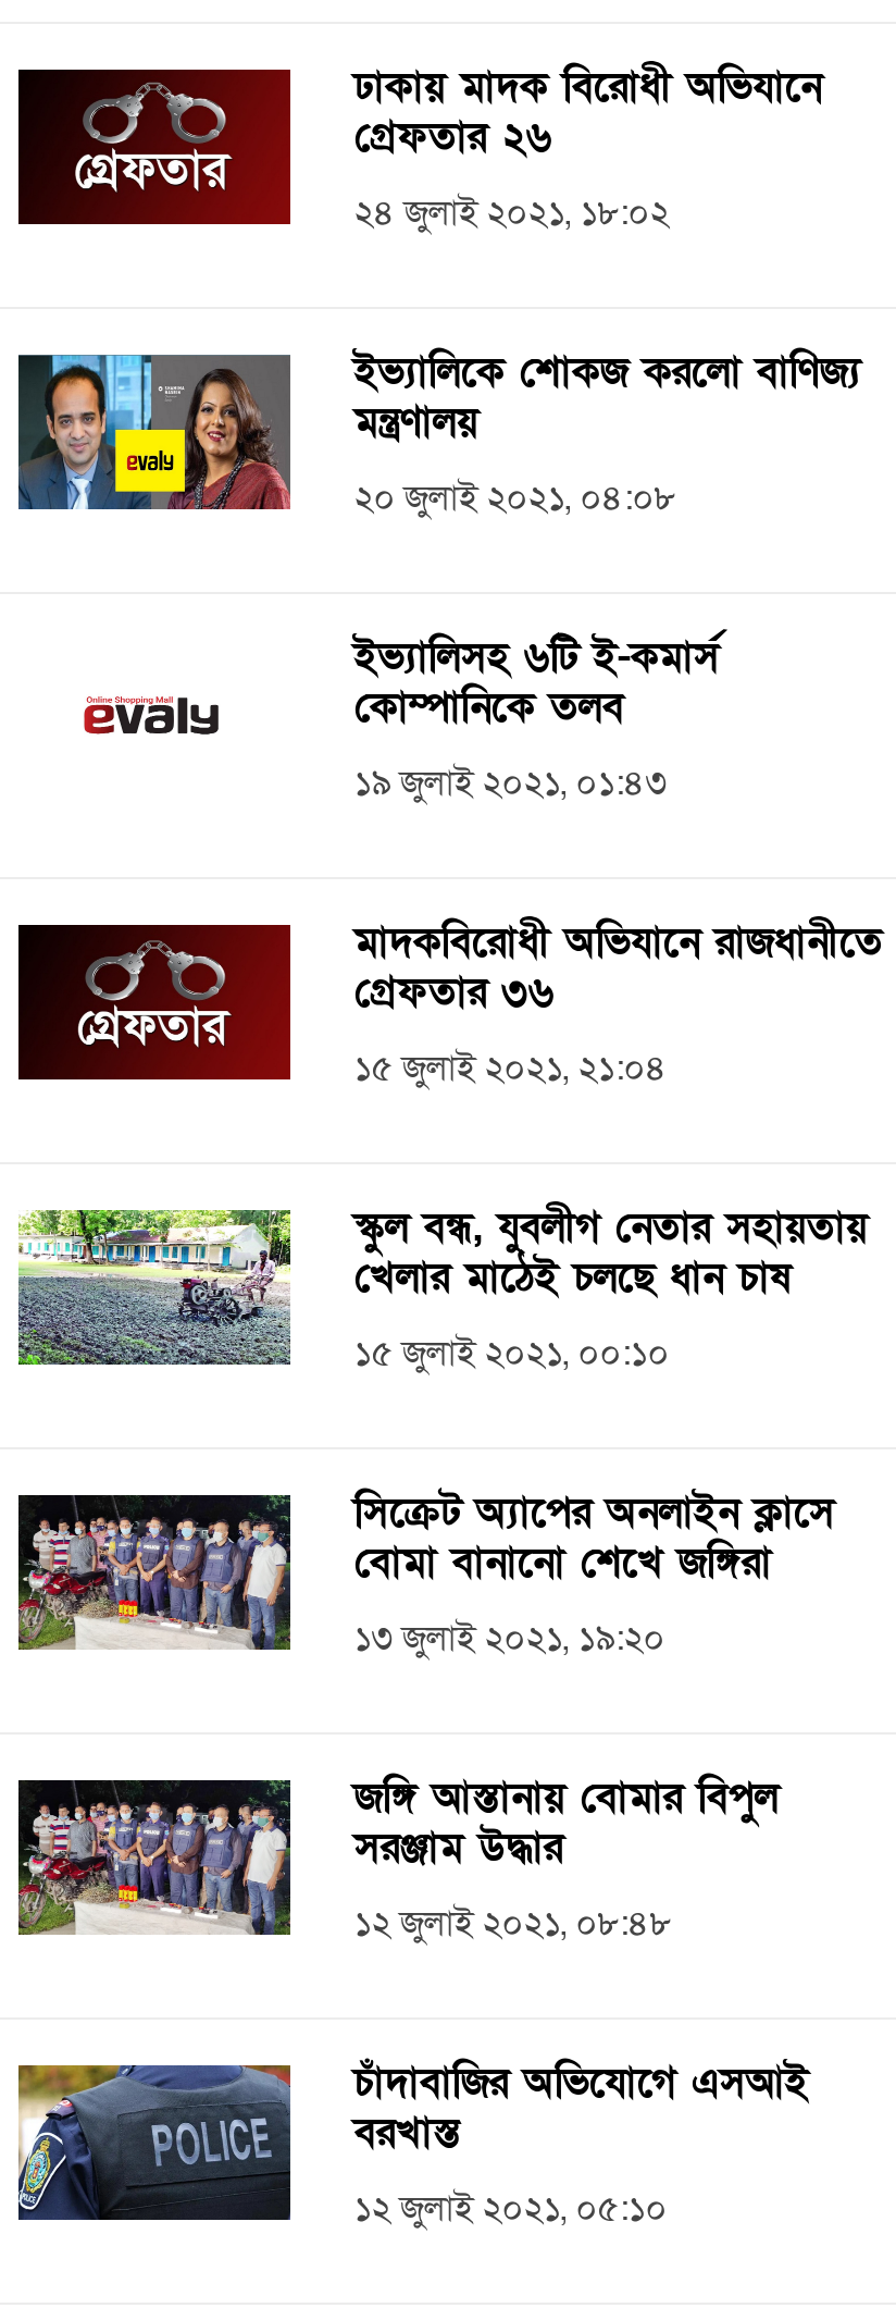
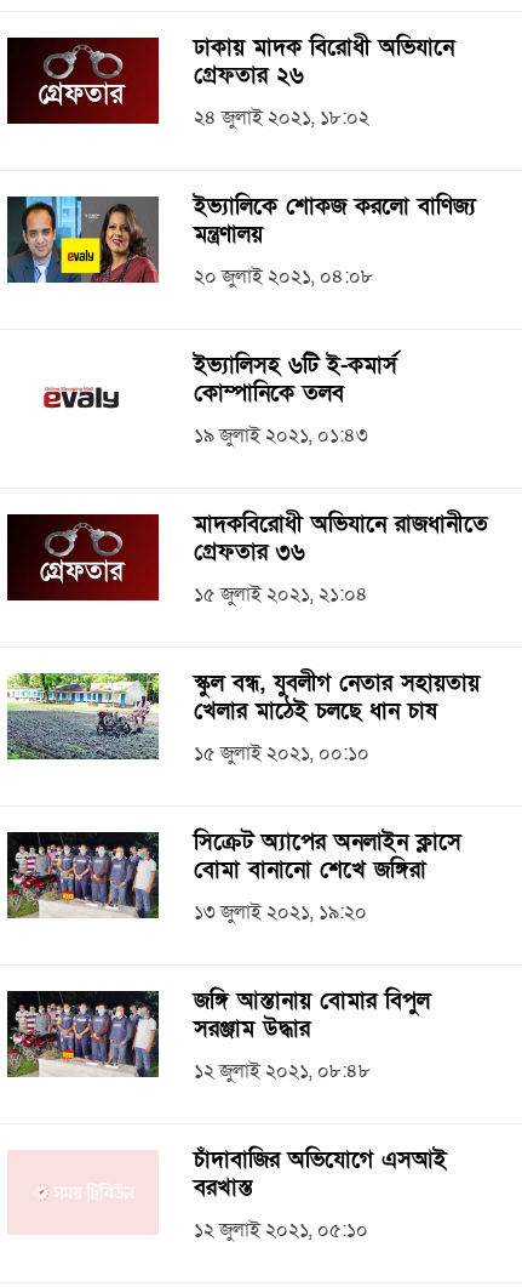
- [image]
